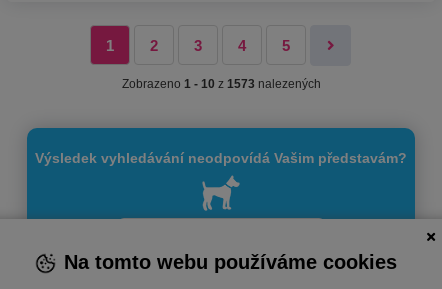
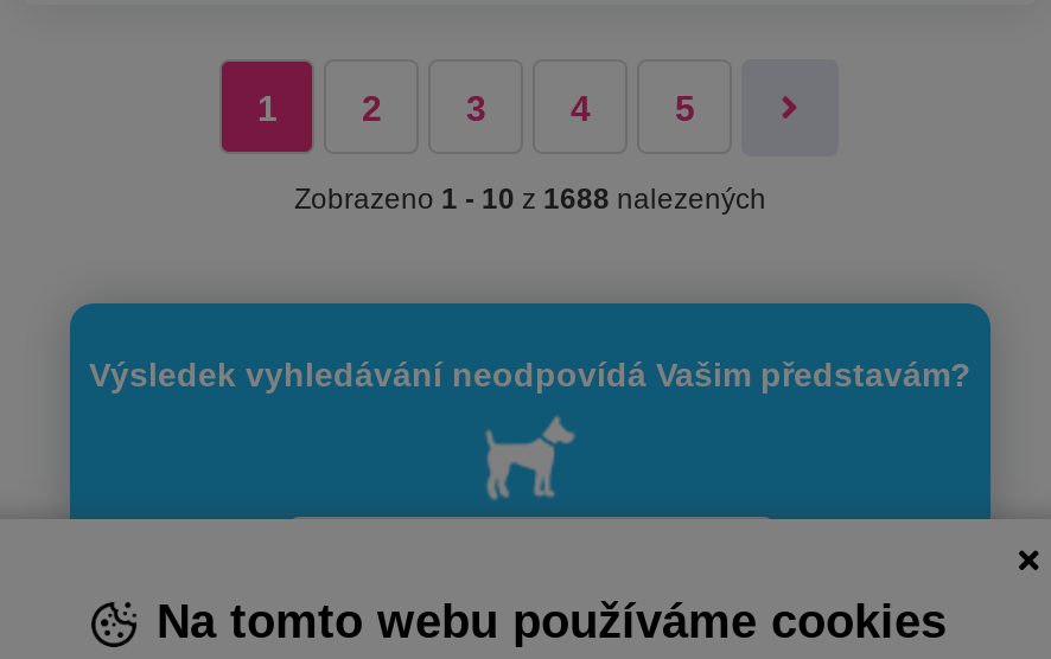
- Zobrazeno 1 - 10 z 1573 nalezených
+ Zobrazeno 1 - 10 z 1688 nalezených
